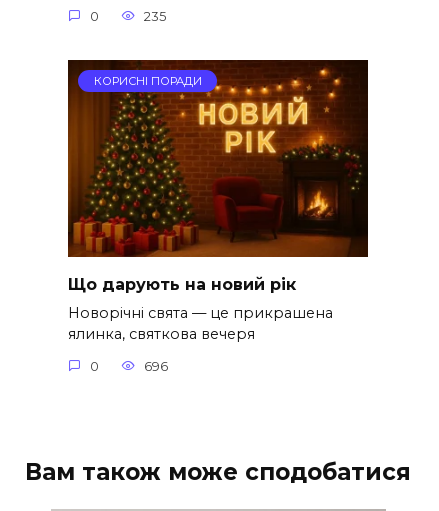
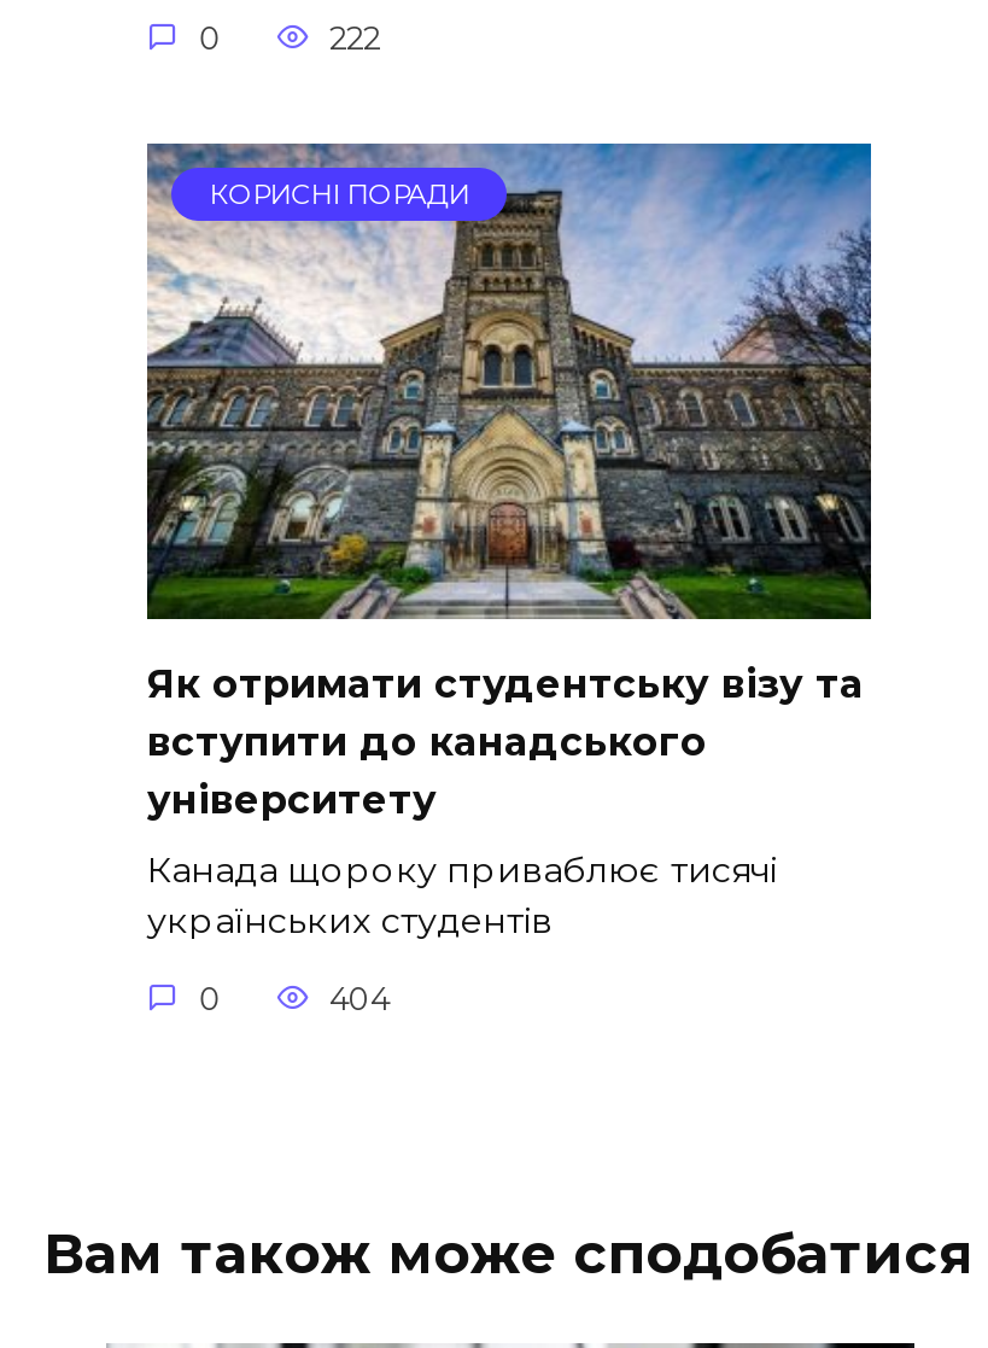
- 235
+ 222

- [image]
+ [image]

- Що дарують на новий рік
+ Як отримати студентську візу та
+ вступити до канадського
+ університету

- Новорічні свята — це прикрашена
- ялинка, святкова вечеря
+ Канада щороку приваблює тисячі
+ українських студентів

- 696
+ 404
